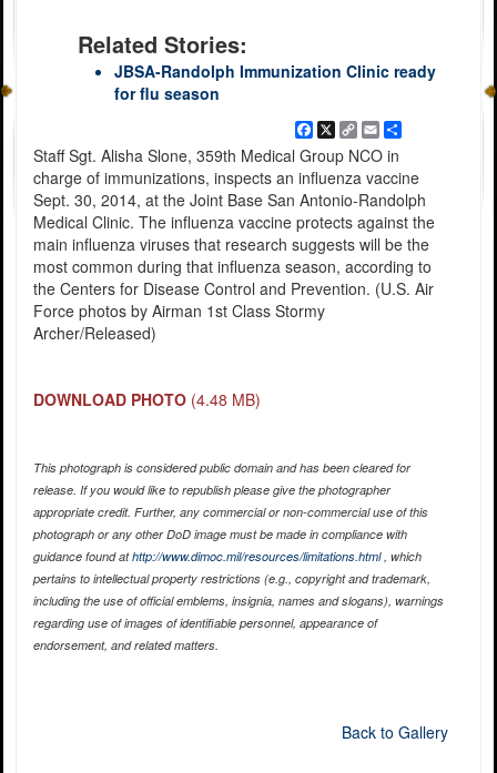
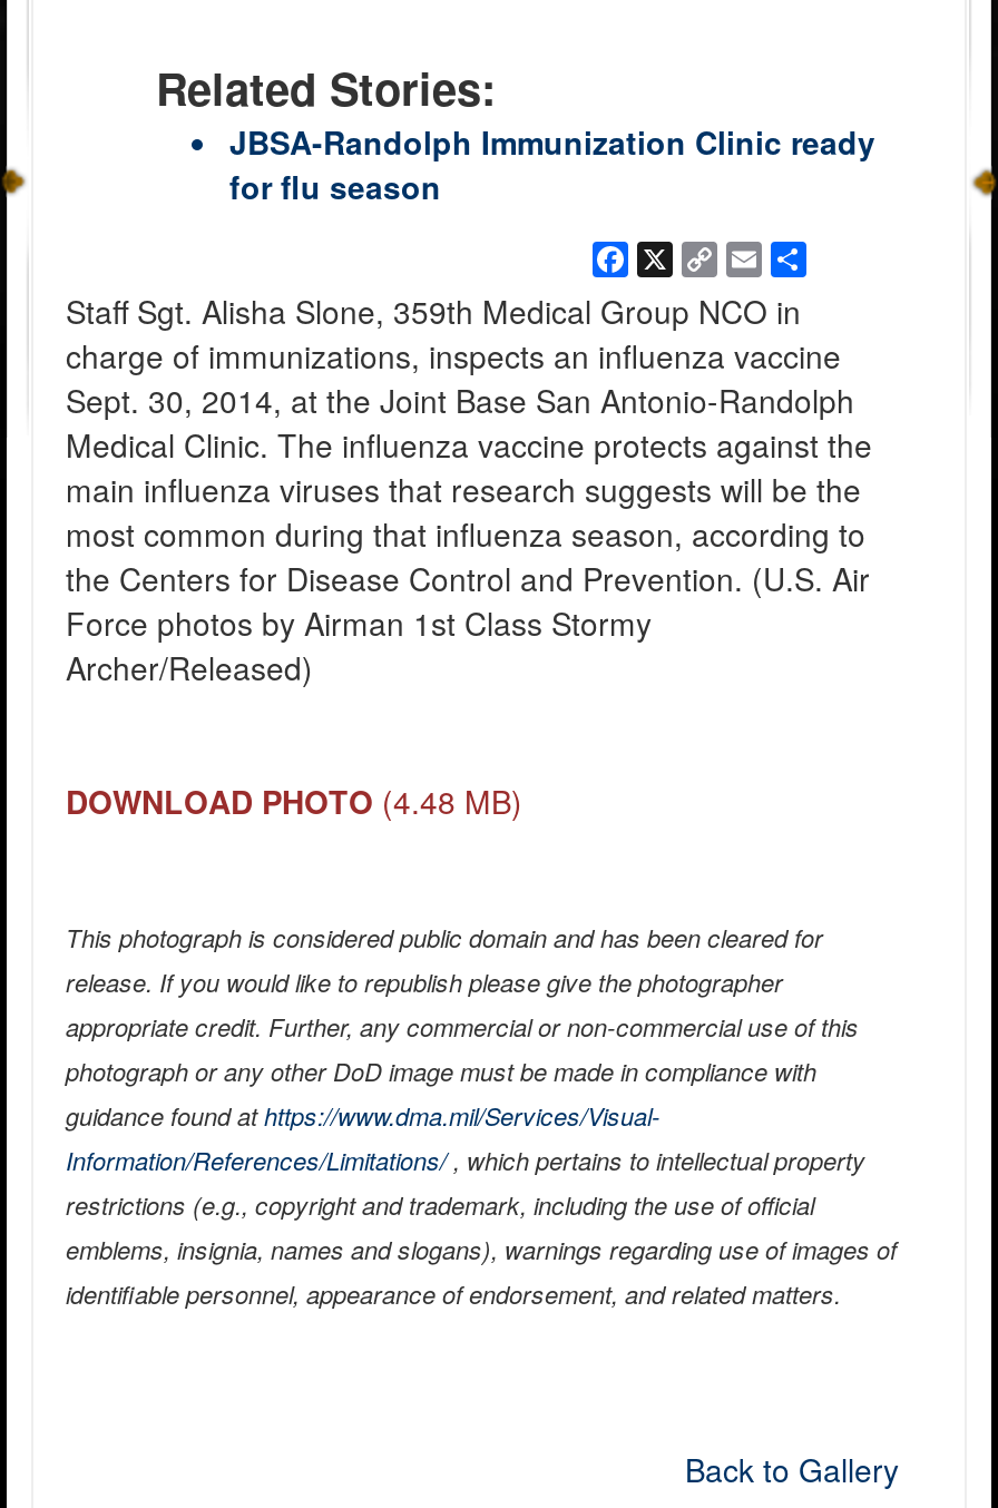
- guidance found athttp://www.dimoc.mil/resources/limitations.html, which
- pertains to intellectual property restrictions (e.g., copyright and trademark,
- including the use of official emblems, insignia, names and slogans), warnings
- regarding use of images of identifiable personnel, appearance of
- endorsement, and related matters.
+ guidance found athttps://www.dma.mil/Services/Visual-
+ Information/References/Limitations/, which pertains to intellectual property
+ restrictions (e.g., copyright and trademark, including the use of official
+ emblems, insignia, names and slogans), warnings regarding use of images of
+ identifiable personnel, appearance of endorsement, and related matters.
